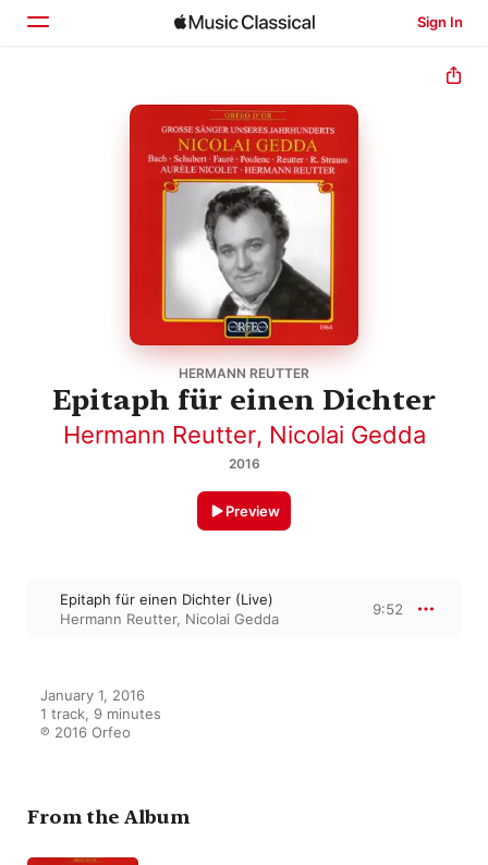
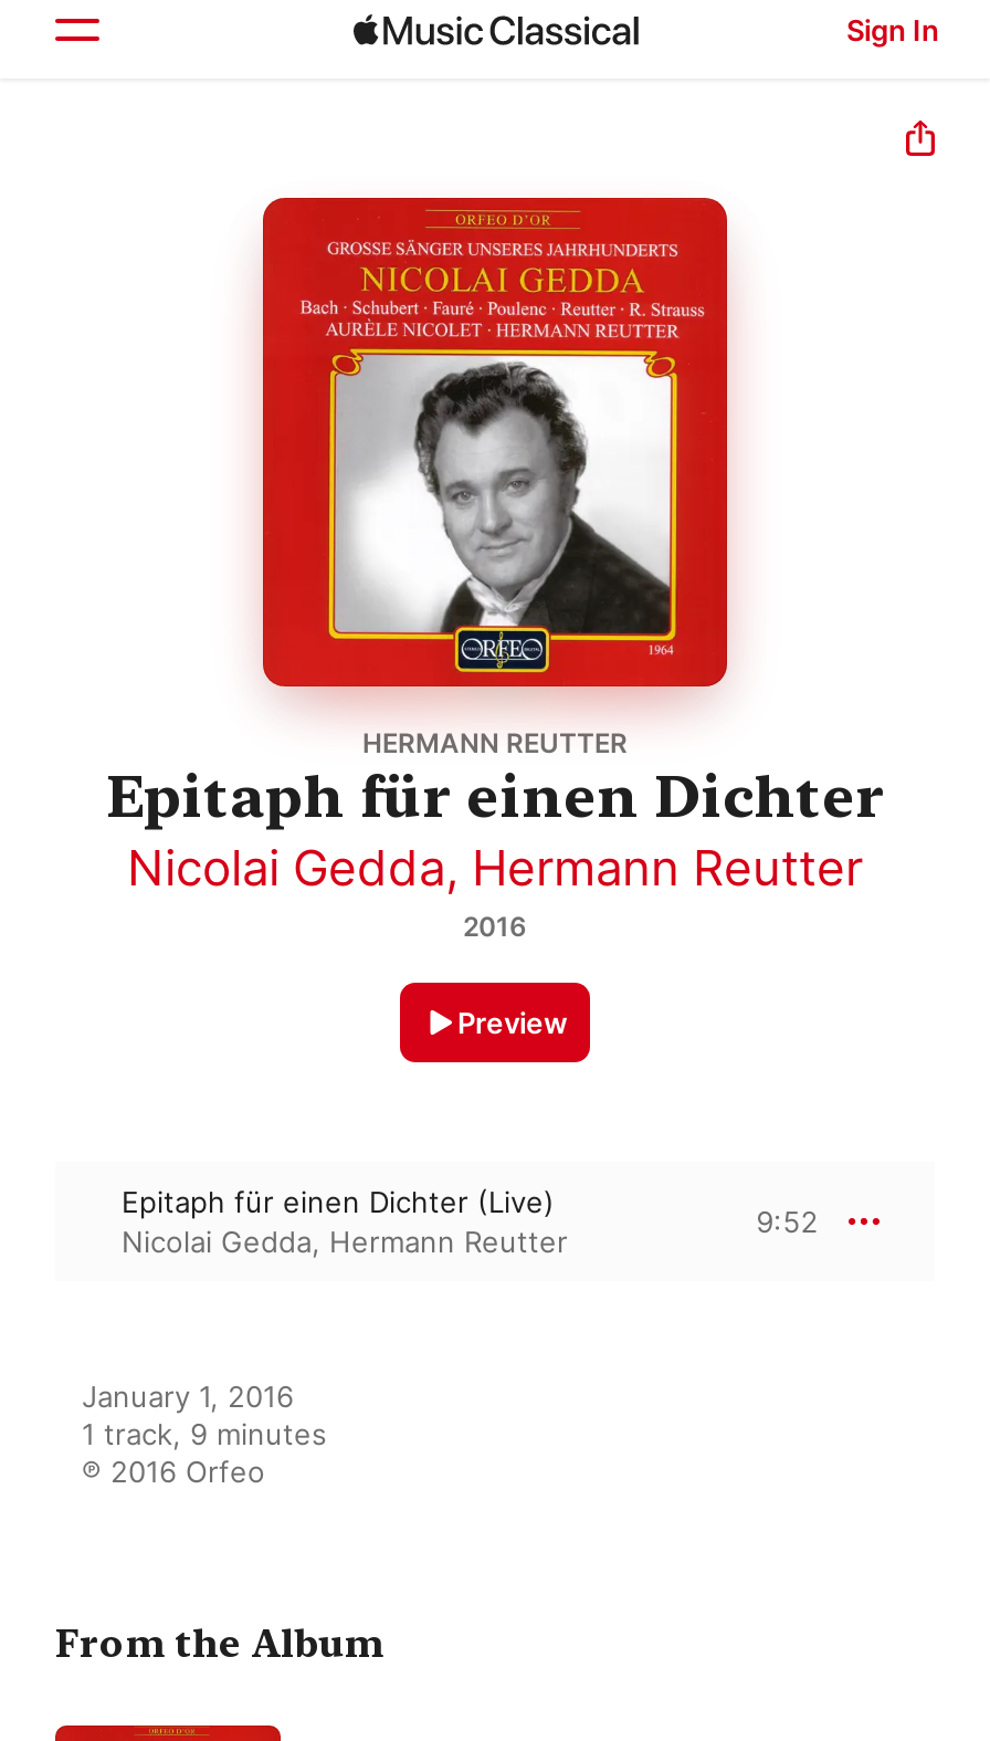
- Hermann Reutter, Nicolai Gedda
+ Nicolai Gedda, Hermann Reutter

- Hermann Reutter, Nicolai Gedda
+ Nicolai Gedda, Hermann Reutter
